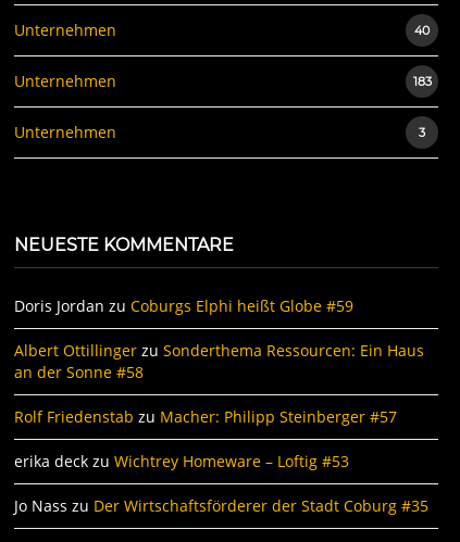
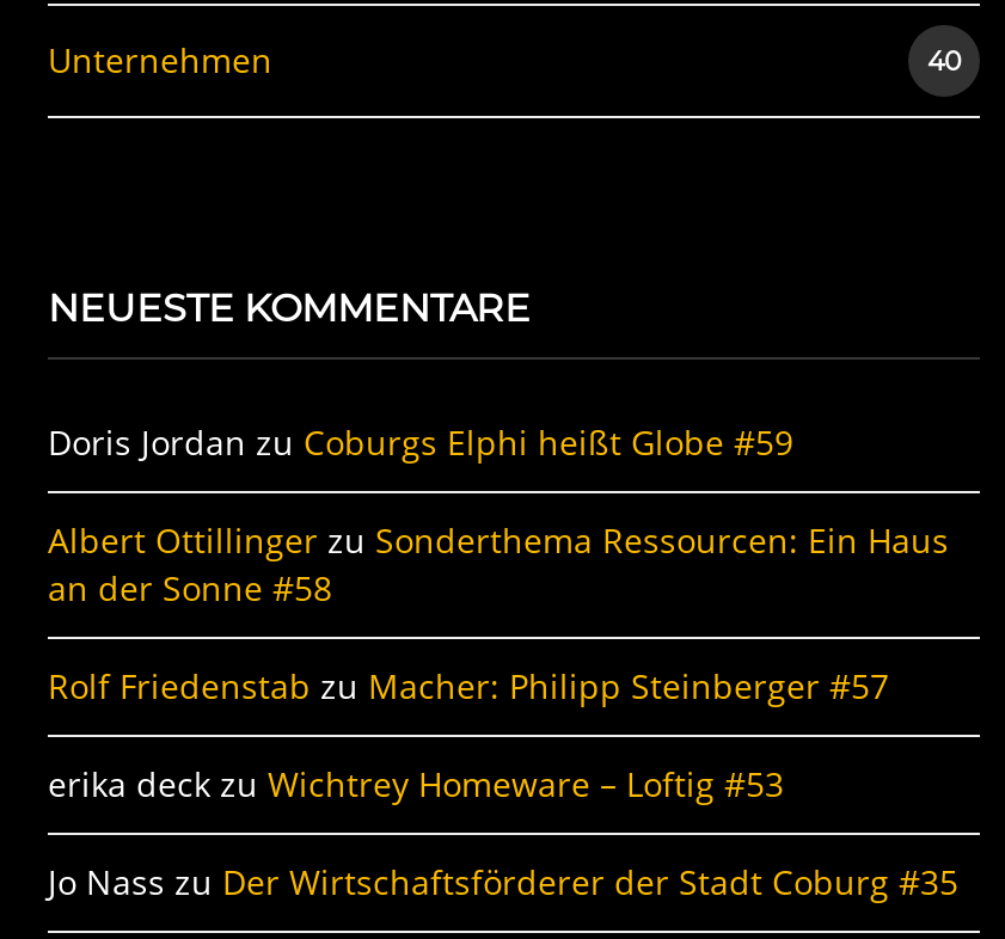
- Unternehmen
- 183
- Unternehmen
- 3
